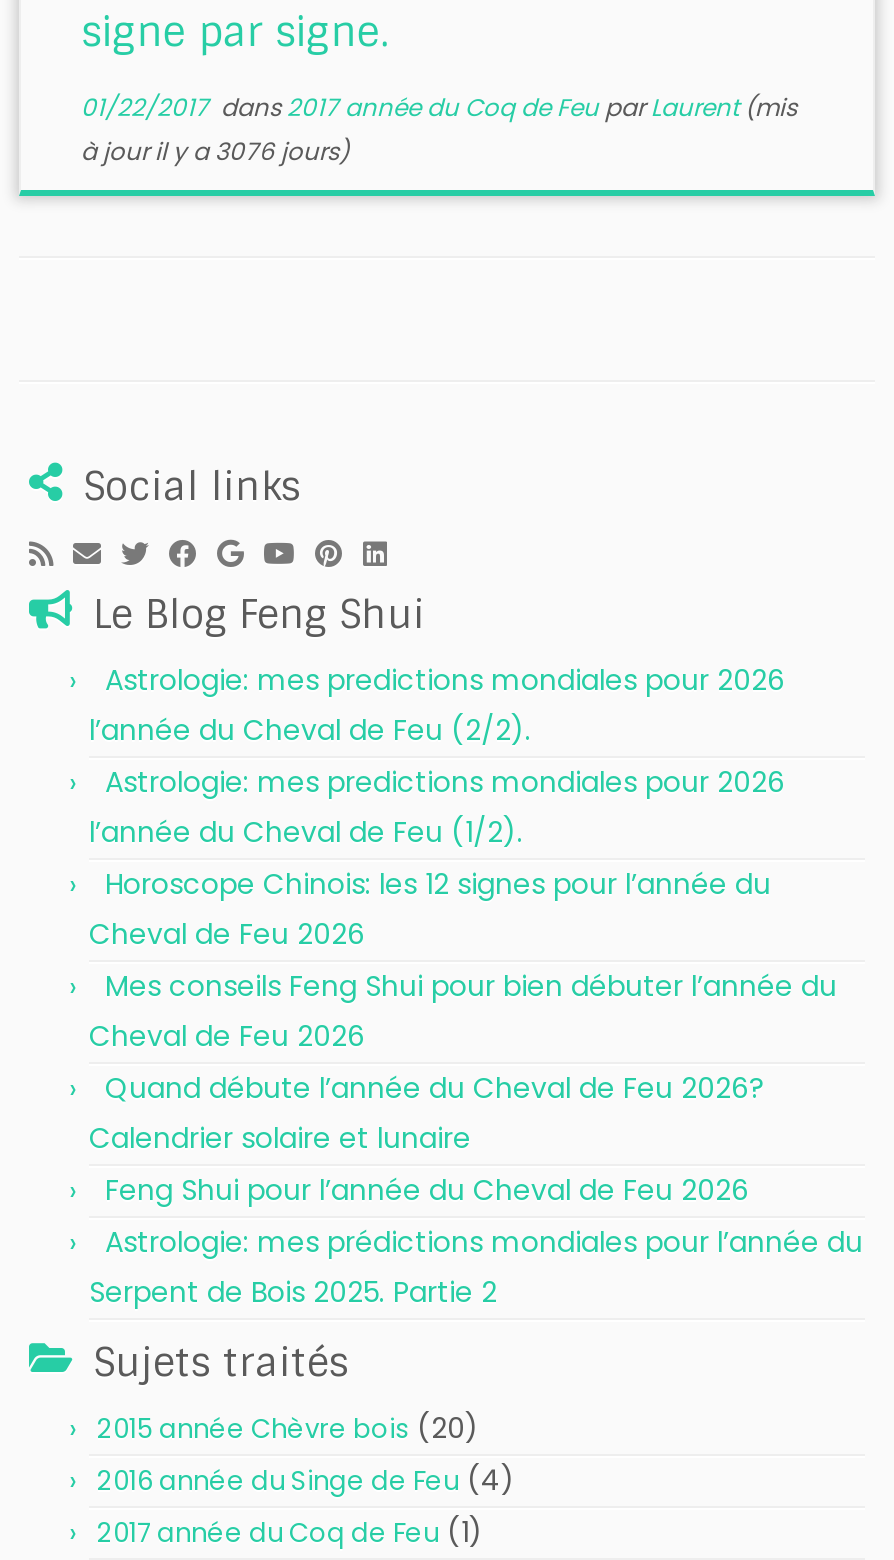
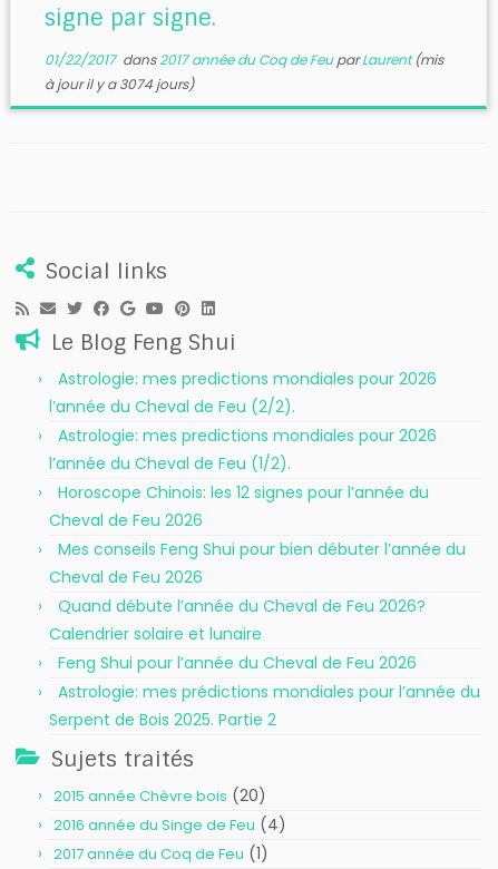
- à jour il y a 3076 jours)
+ à jour il y a 3074 jours)
